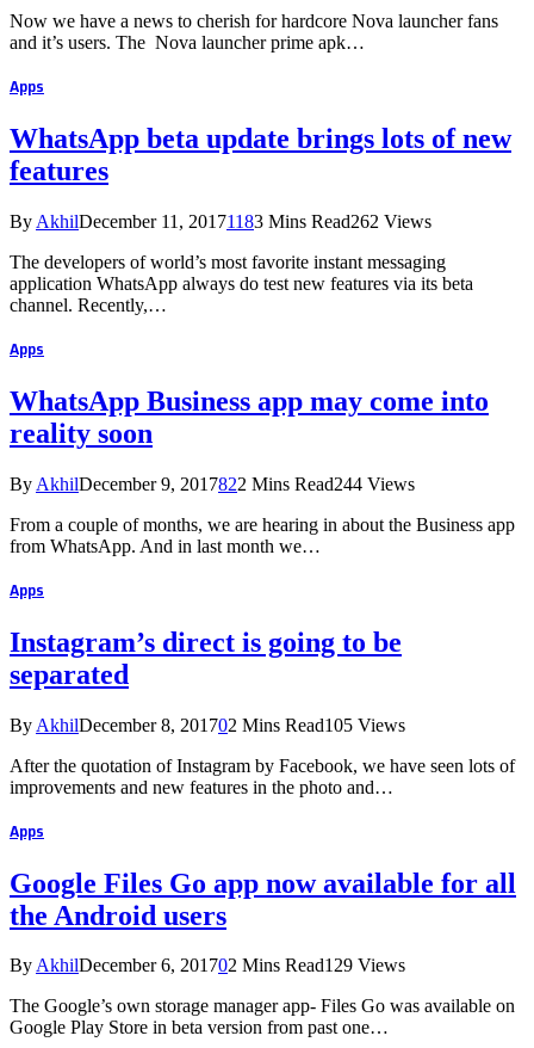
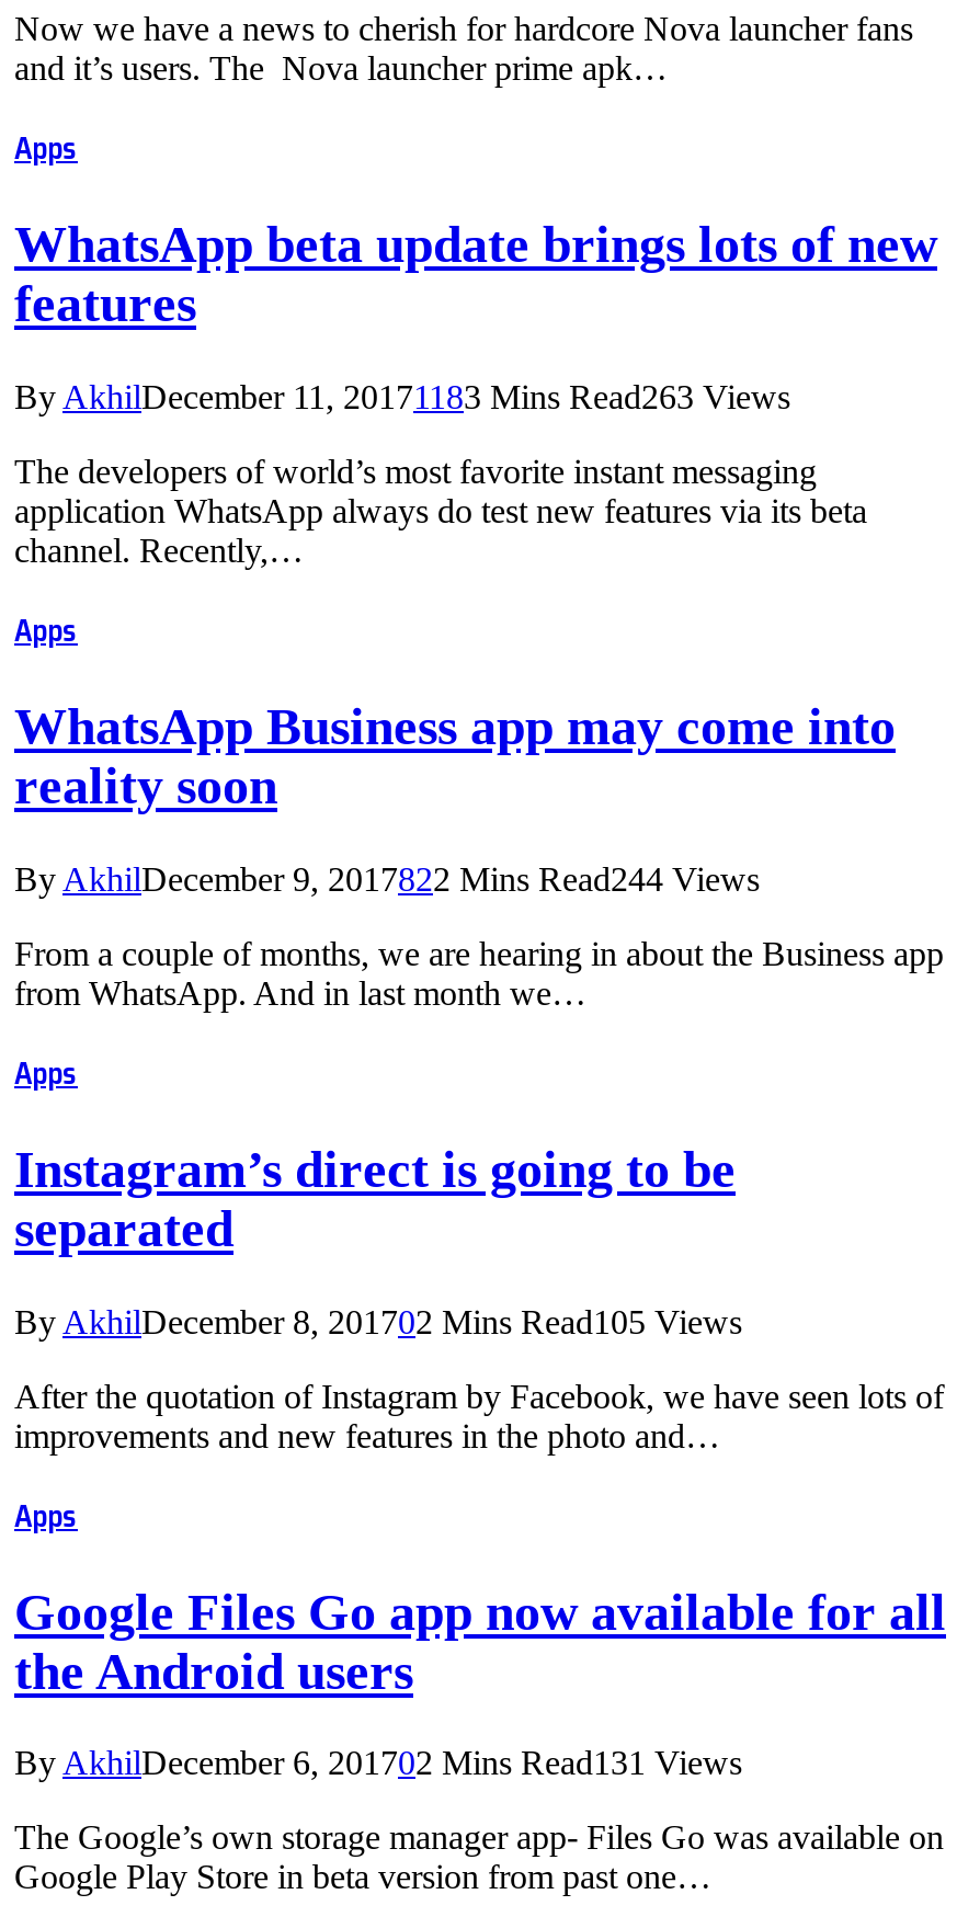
- By AkhilDecember 11, 20171183 Mins Read262 Views
+ By AkhilDecember 11, 20171183 Mins Read263 Views

- By AkhilDecember 6, 201702 Mins Read129 Views
+ By AkhilDecember 6, 201702 Mins Read131 Views
